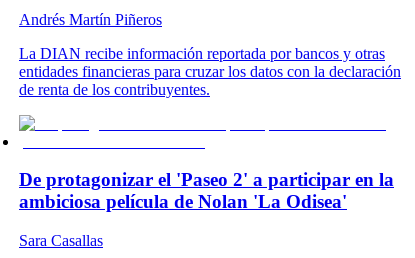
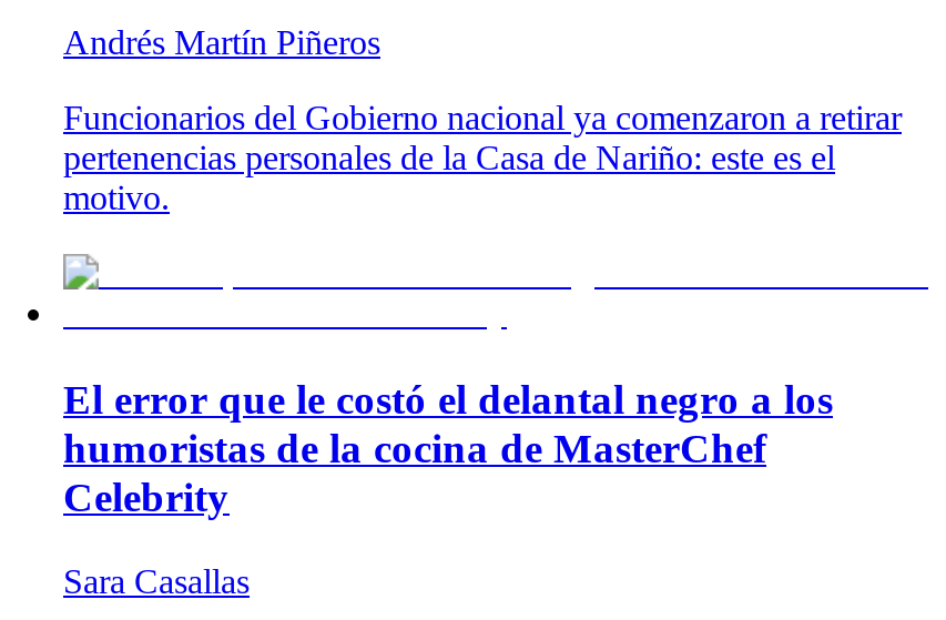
- La DIAN recibe información reportada por bancos y otras
- entidades financieras para cruzar los datos con la declaración
- de renta de los contribuyentes.
+ Funcionarios del Gobierno nacional ya comenzaron a retirar
+ pertenencias personales de la Casa de Nariño: este es el
+ motivo.

- De protagonizar el 'Paseo 2' a participar en la
- ambiciosa película de Nolan 'La Odisea'
+ El error que le costó el delantal negro a los
+ humoristas de la cocina de MasterChef
+ Celebrity
